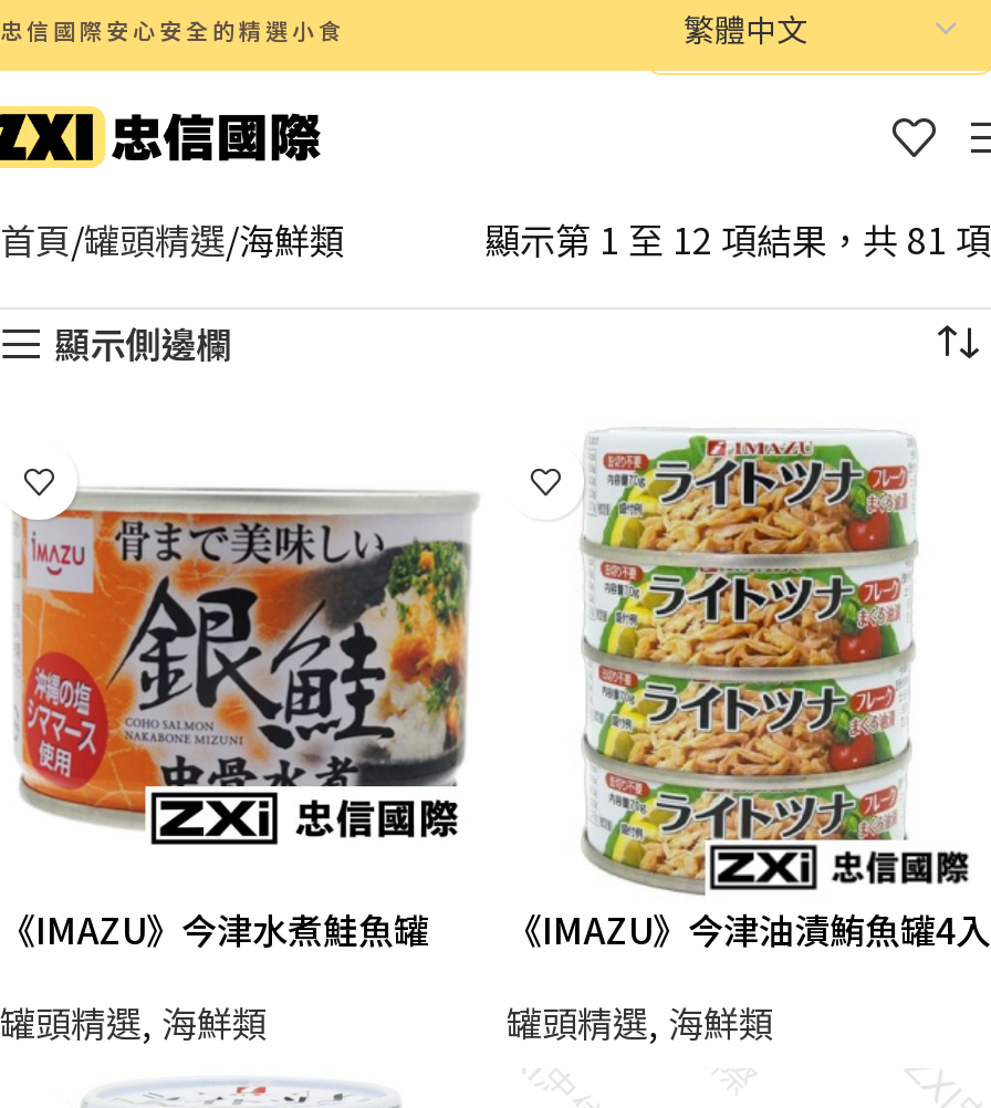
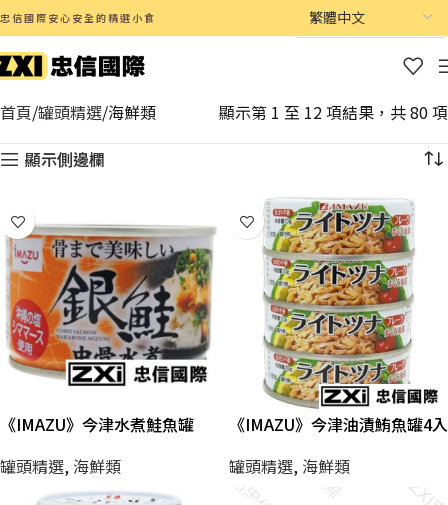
- 顯示第 1 至 12 項結果，共 81 項
+ 顯示第 1 至 12 項結果，共 80 項
